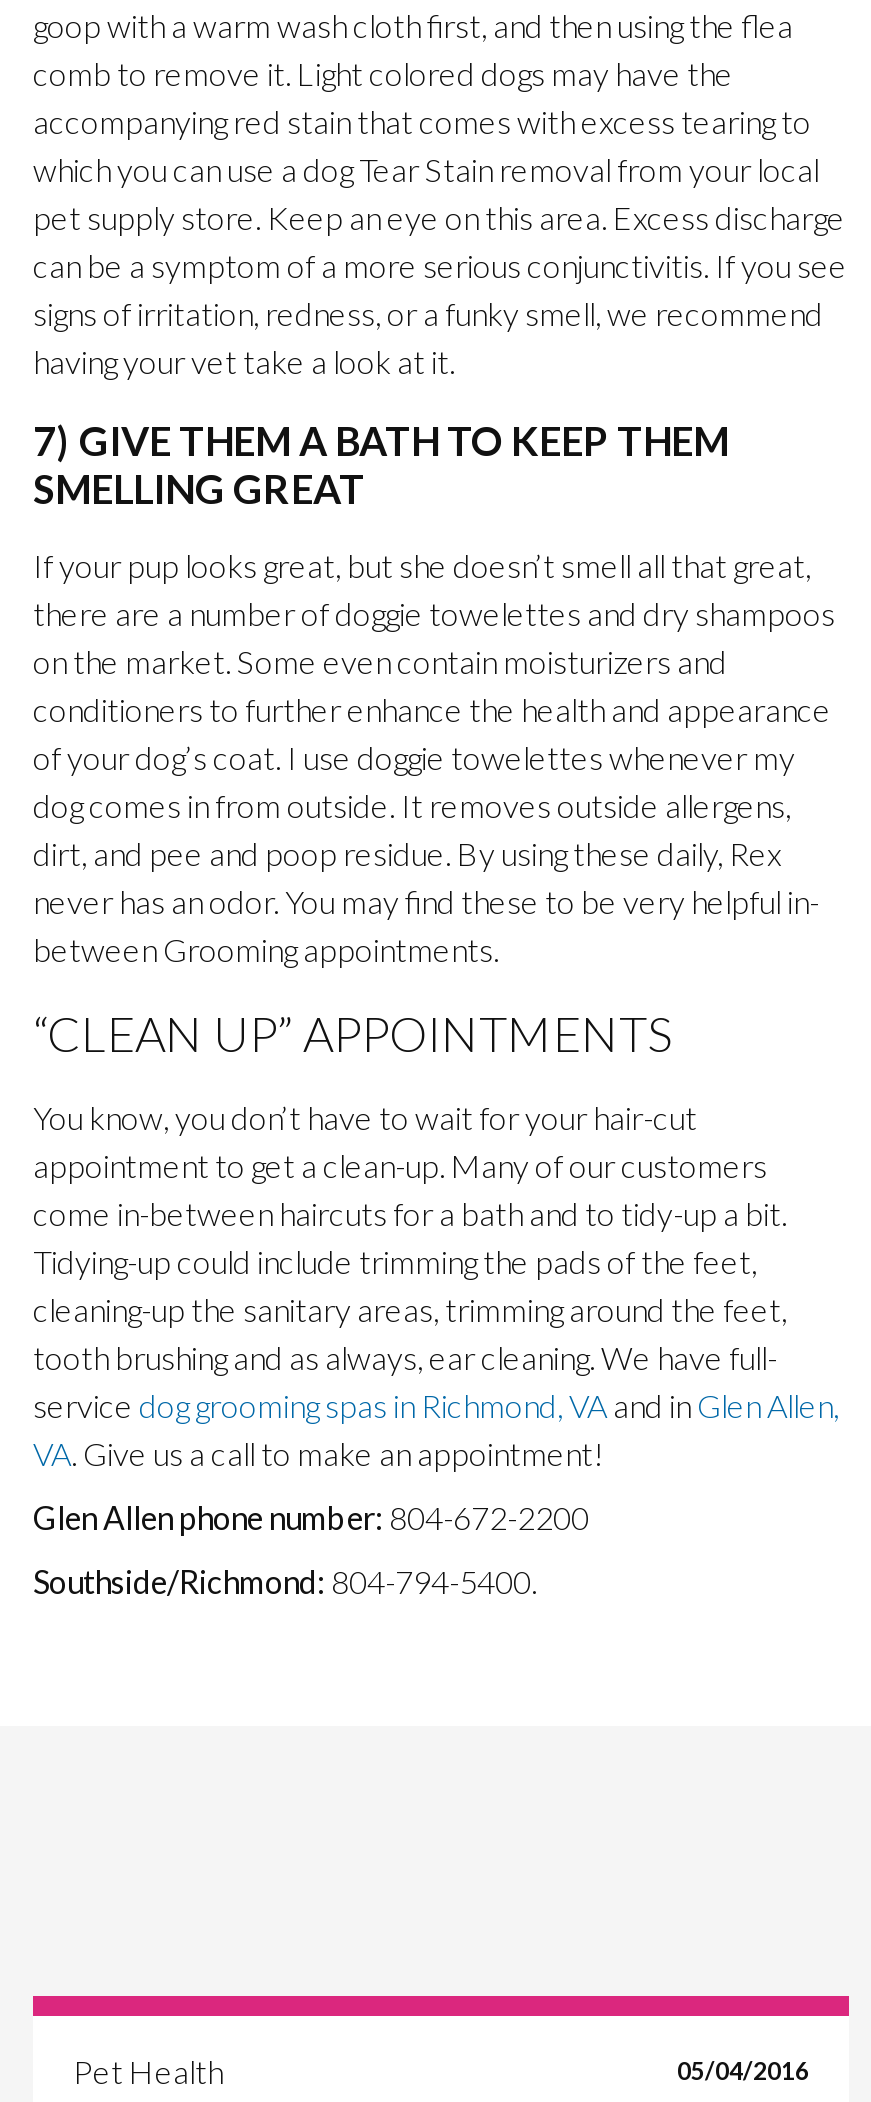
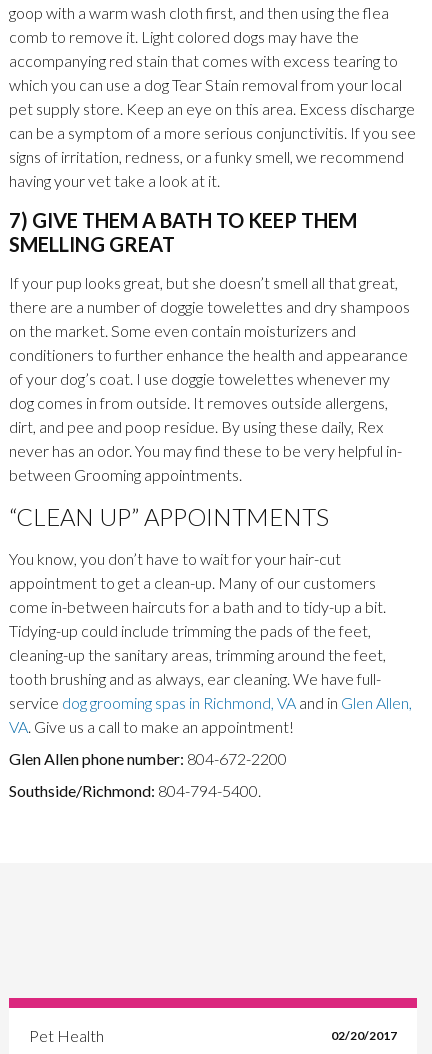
- 05/04/2016
+ 02/20/2017
